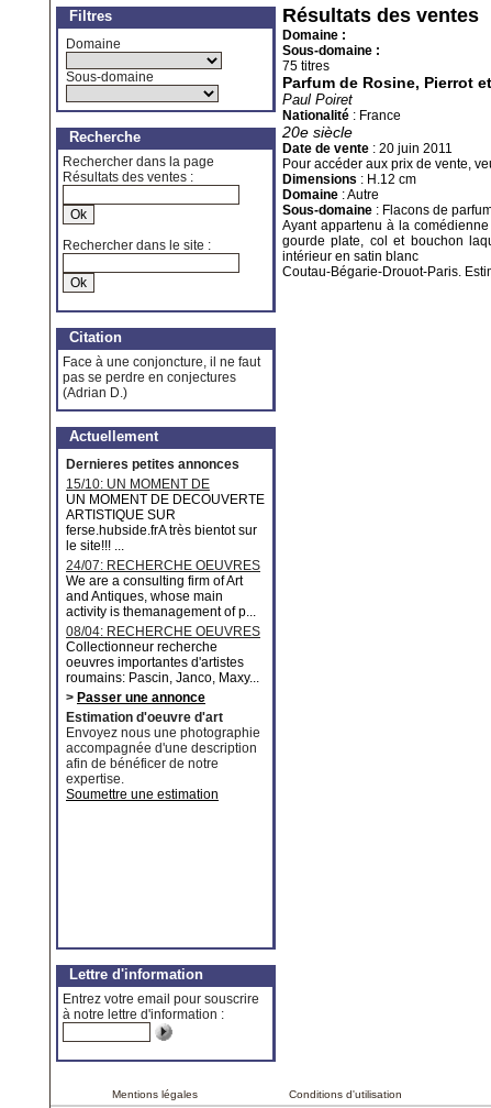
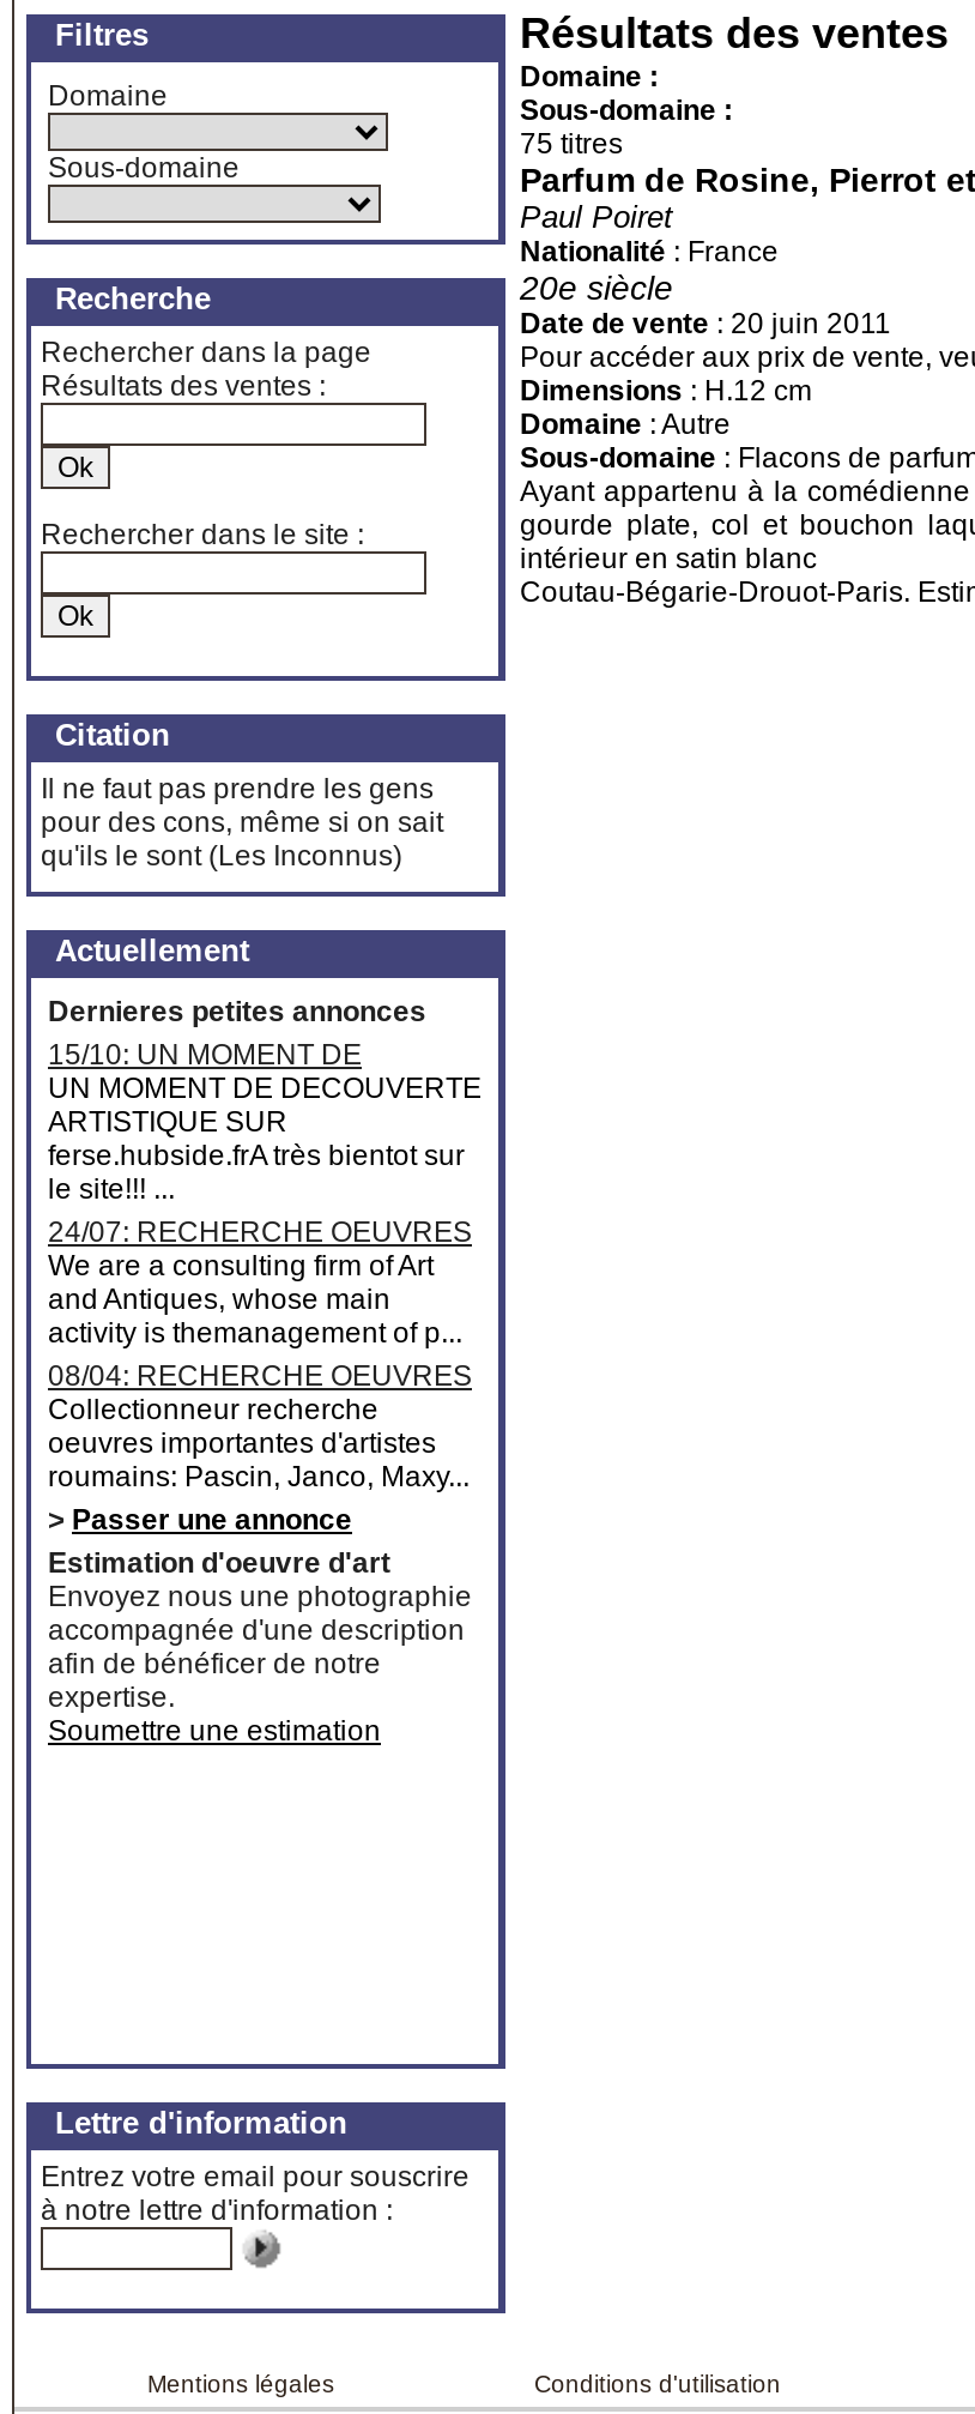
- Face à une conjoncture, il ne faut
- pas se perdre en conjectures
- (Adrian D.)
+ Il ne faut pas prendre les gens
+ pour des cons, même si on sait
+ qu'ils le sont (Les Inconnus)
